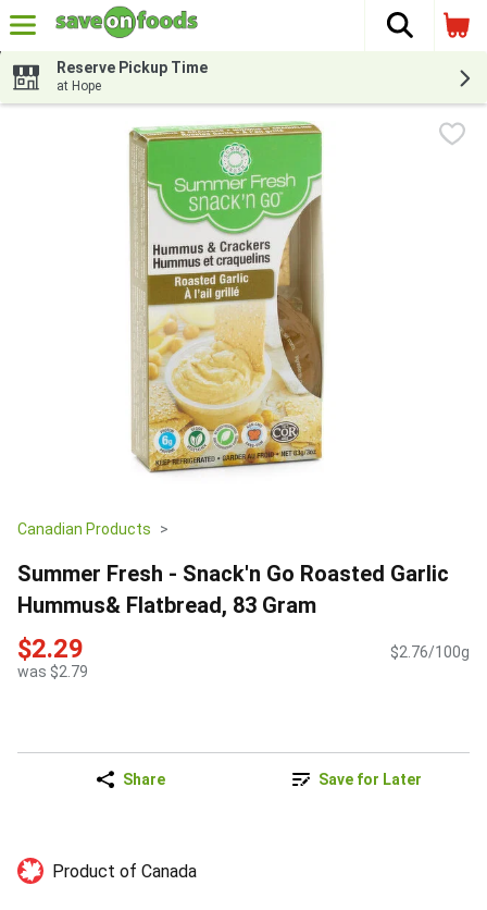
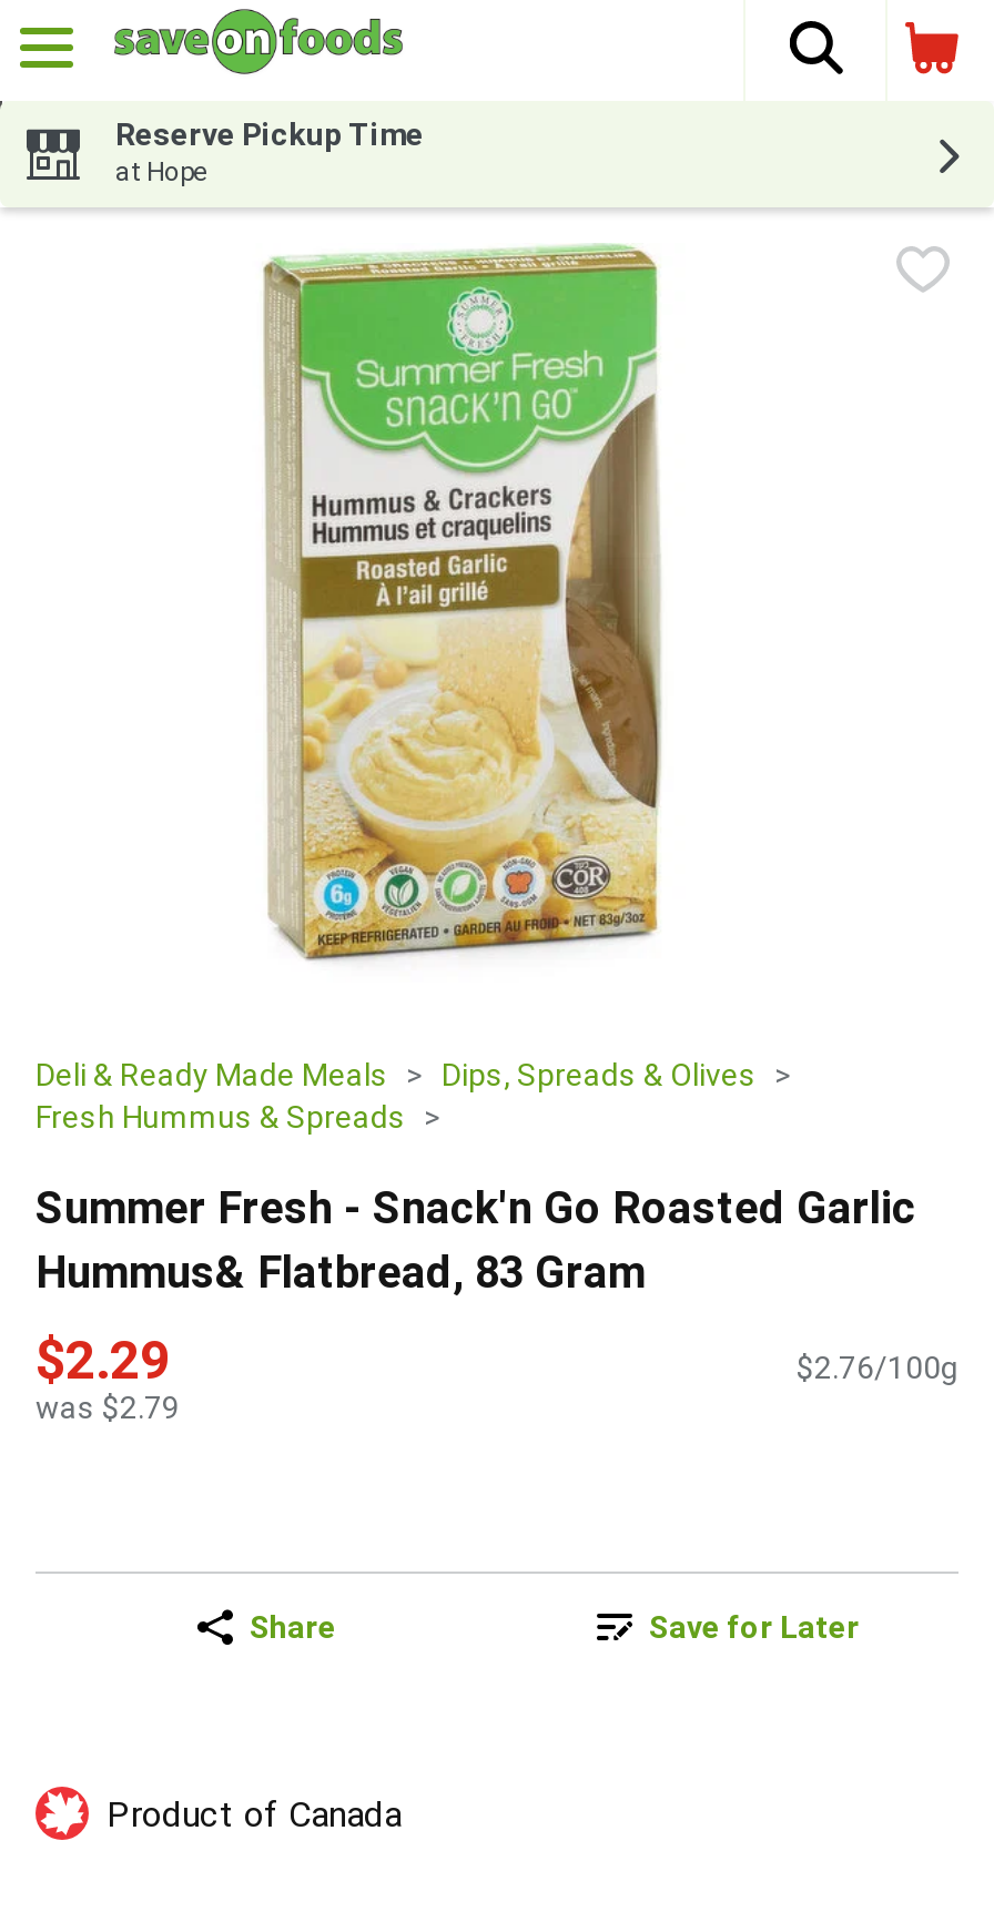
- Canadian Products
+ Deli & Ready Made Meals
+ Dips, Spreads & Olives
+ Fresh Hummus & Spreads
